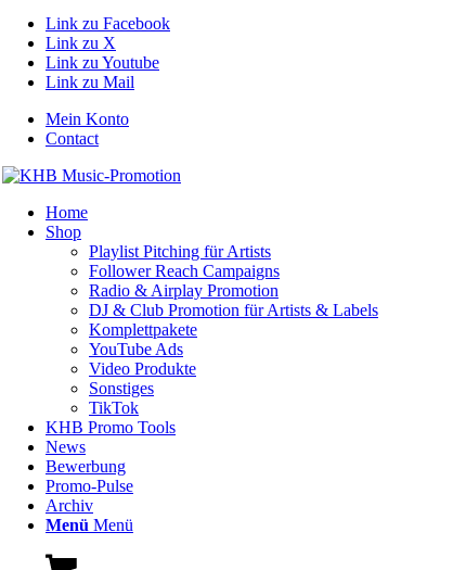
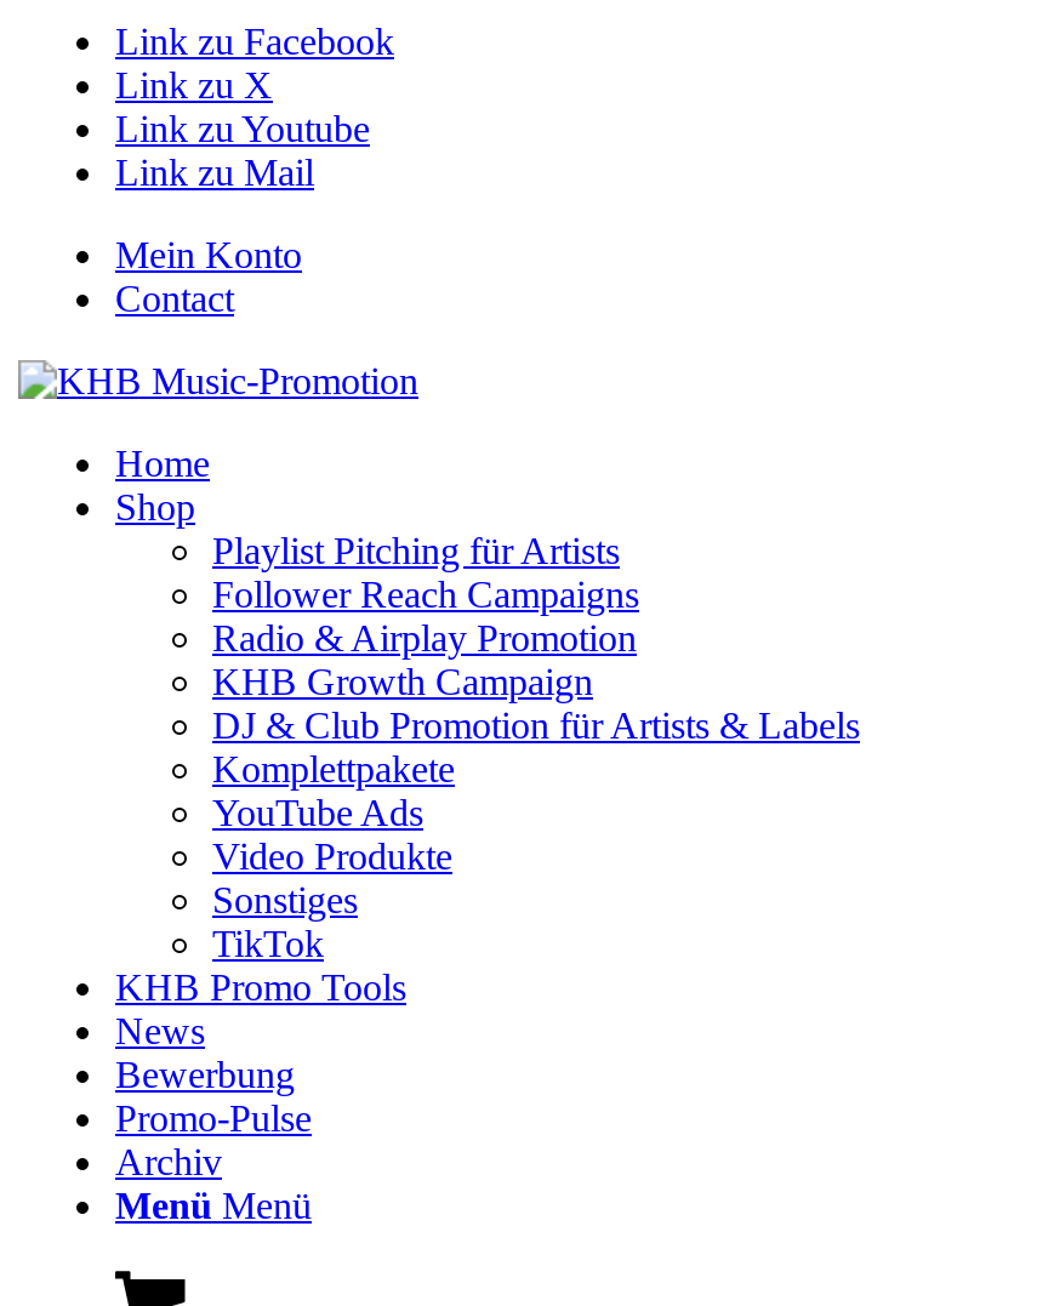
+ KHB Growth Campaign
